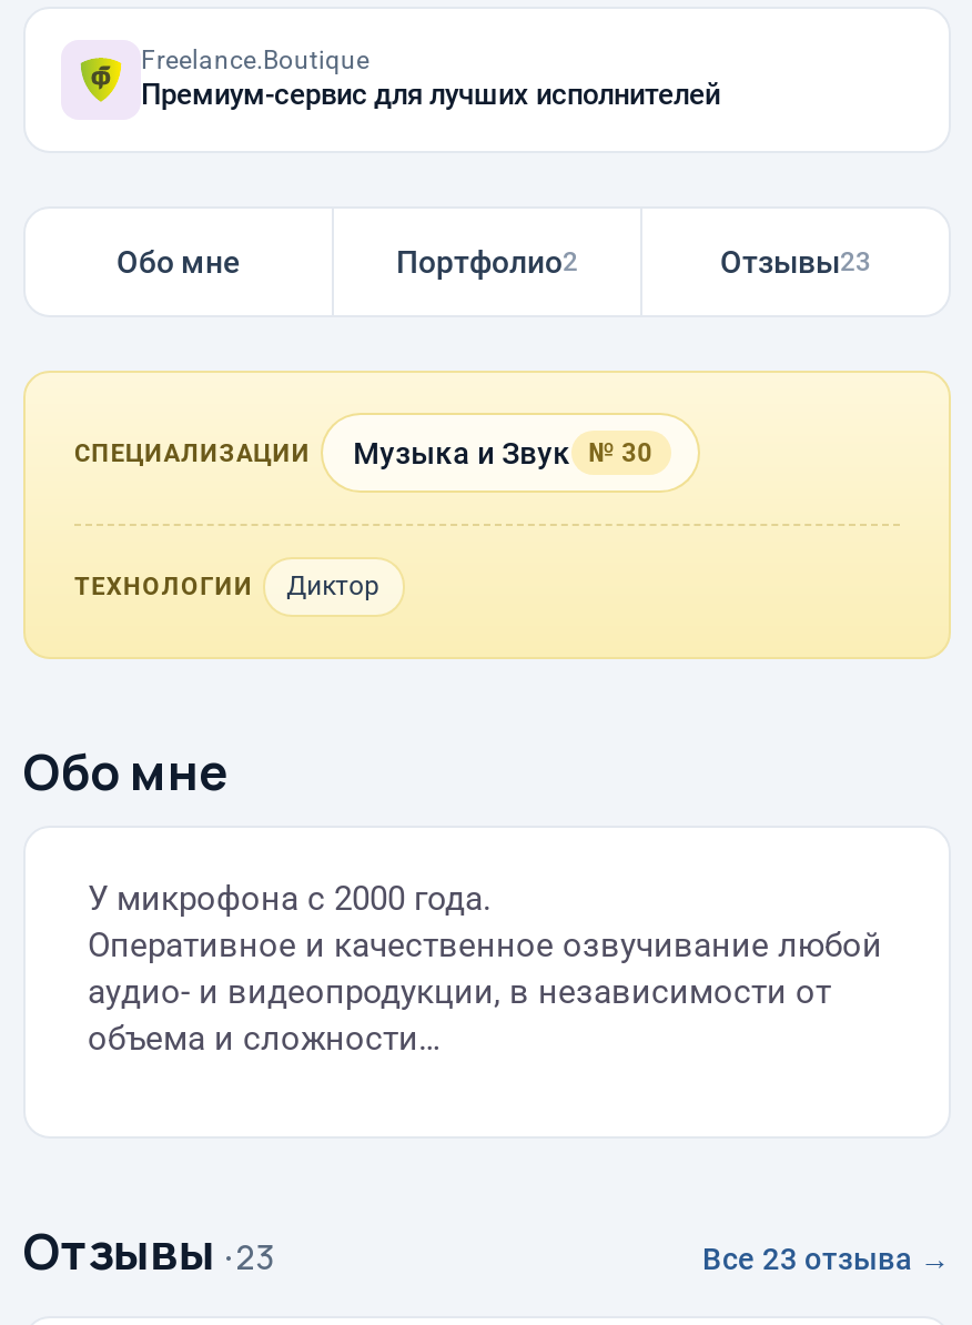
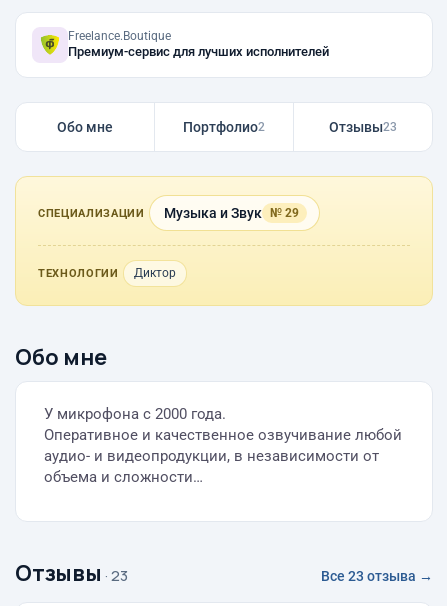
- СПЕЦИАЛИЗАЦИИ Музыка и Звук № 30
+ СПЕЦИАЛИЗАЦИИ Музыка и Звук № 29
